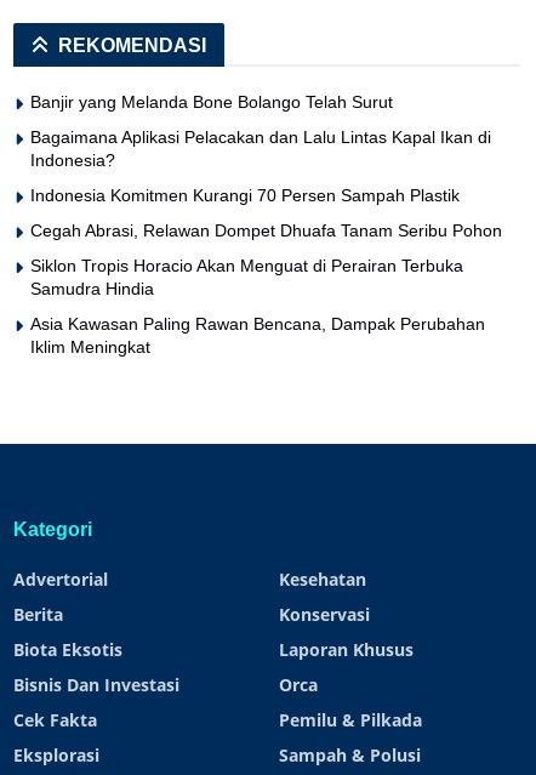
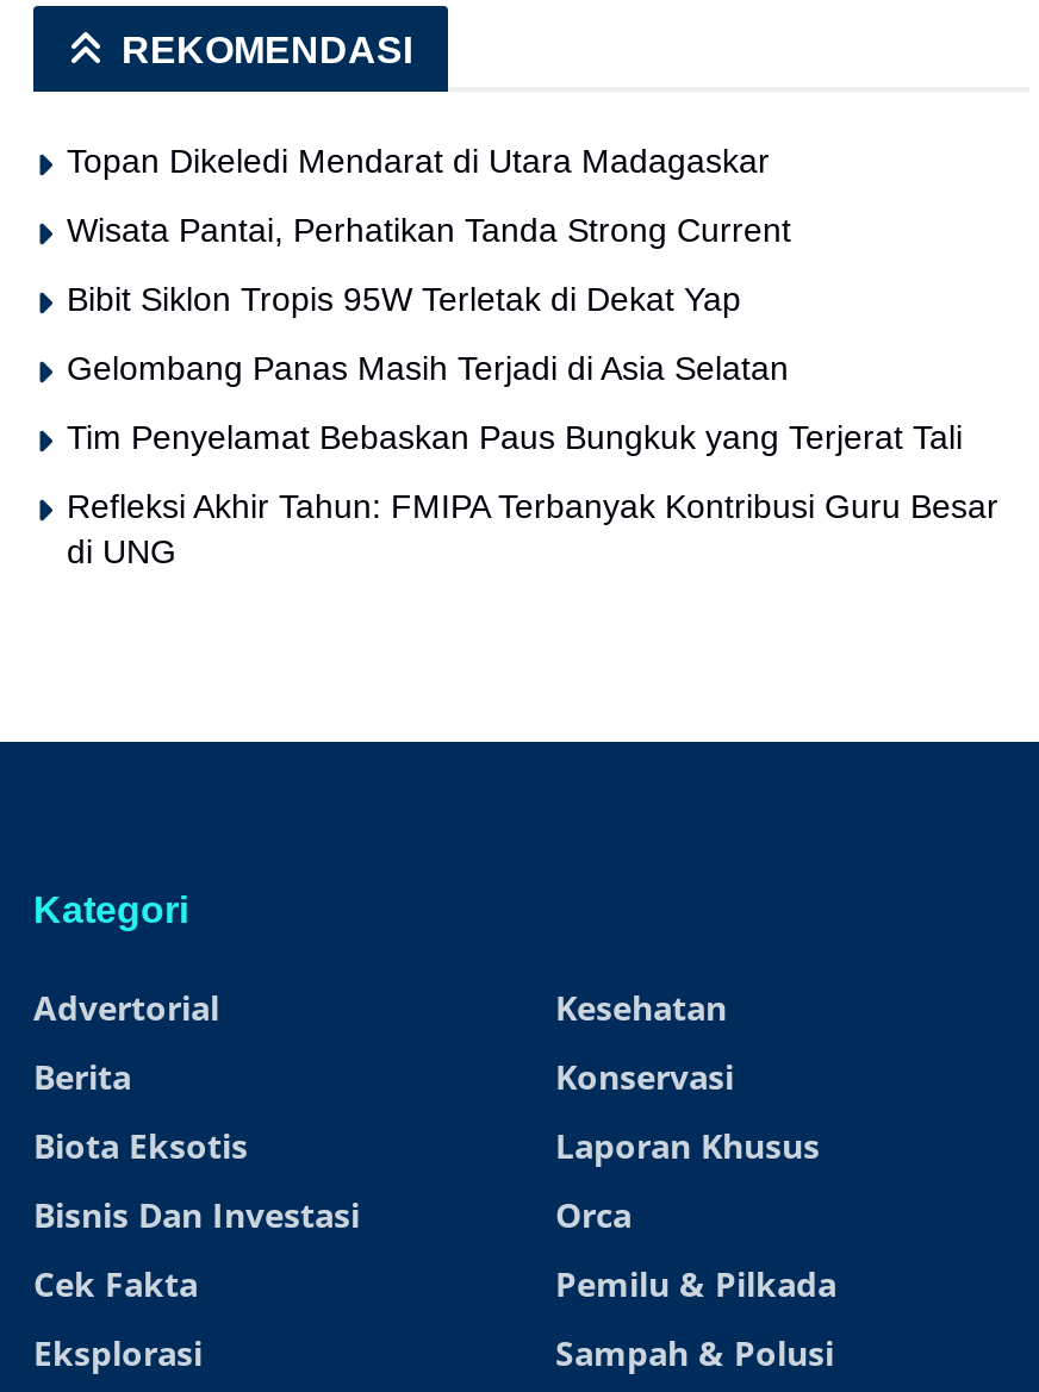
- Banjir yang Melanda Bone Bolango Telah Surut
+ Topan Dikeledi Mendarat di Utara Madagaskar

- Bagaimana Aplikasi Pelacakan dan Lalu Lintas Kapal Ikan di
- Indonesia?
+ Wisata Pantai, Perhatikan Tanda Strong Current

- Indonesia Komitmen Kurangi 70 Persen Sampah Plastik
+ Bibit Siklon Tropis 95W Terletak di Dekat Yap

- Cegah Abrasi, Relawan Dompet Dhuafa Tanam Seribu Pohon
+ Gelombang Panas Masih Terjadi di Asia Selatan

- Siklon Tropis Horacio Akan Menguat di Perairan Terbuka
- Samudra Hindia
+ Tim Penyelamat Bebaskan Paus Bungkuk yang Terjerat Tali

- Asia Kawasan Paling Rawan Bencana, Dampak Perubahan
- Iklim Meningkat
+ Refleksi Akhir Tahun: FMIPA Terbanyak Kontribusi Guru Besar
+ di UNG
